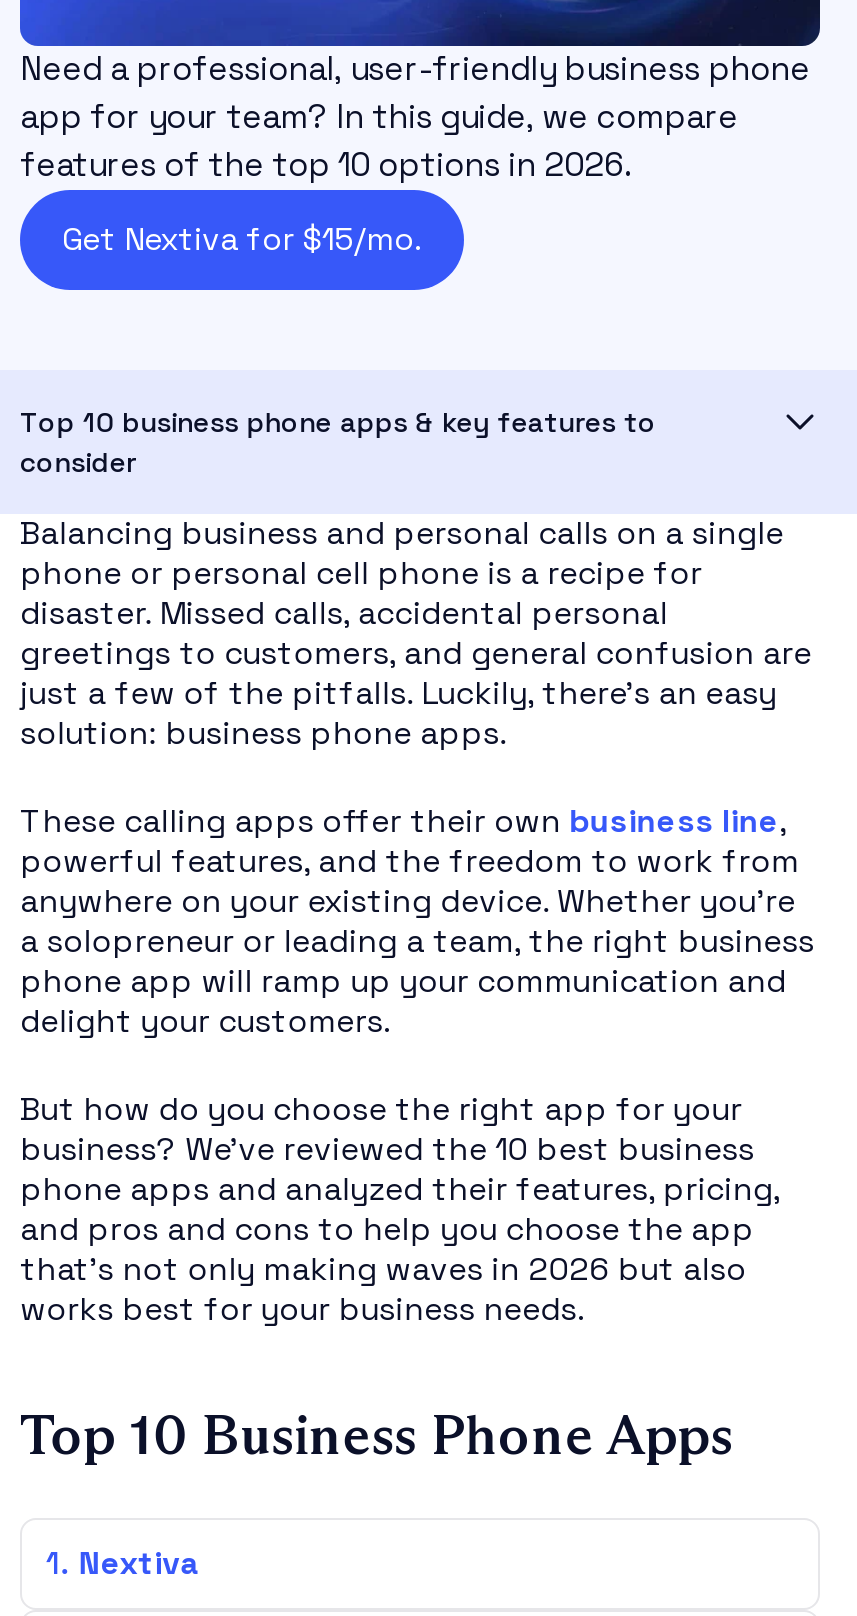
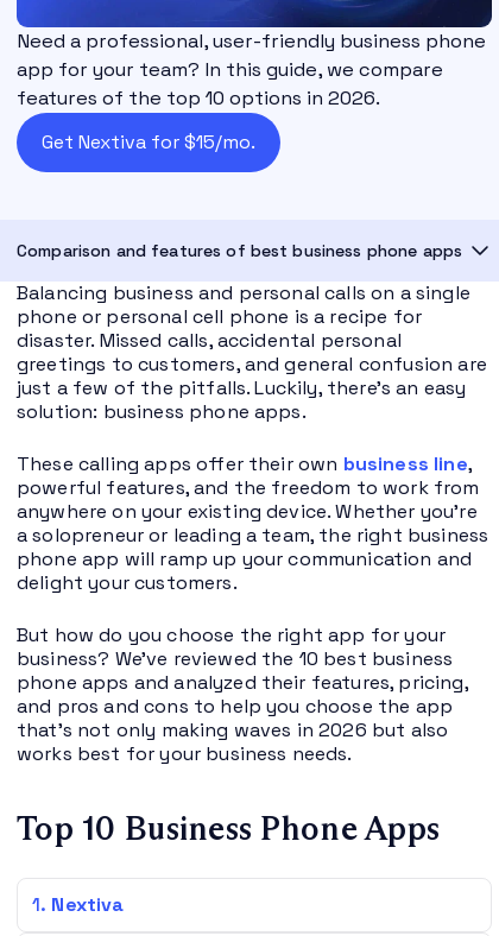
- Top 10 business phone apps & key features to
- consider
+ Comparison and features of best business phone apps
